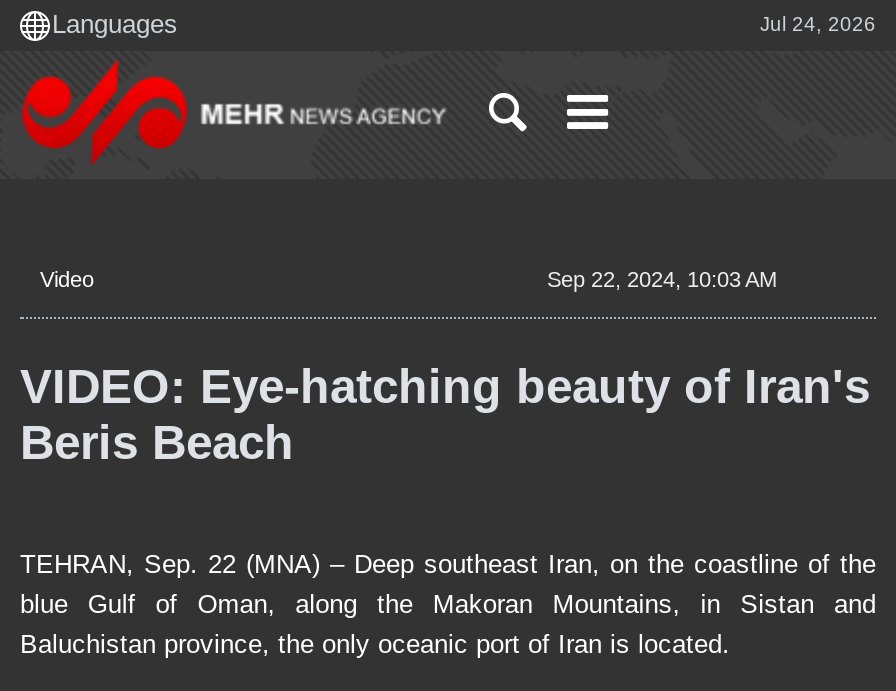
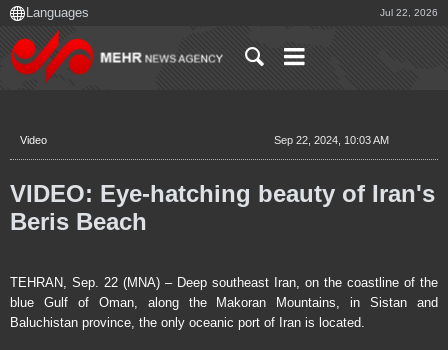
- Jul 24, 2026
+ Jul 22, 2026
